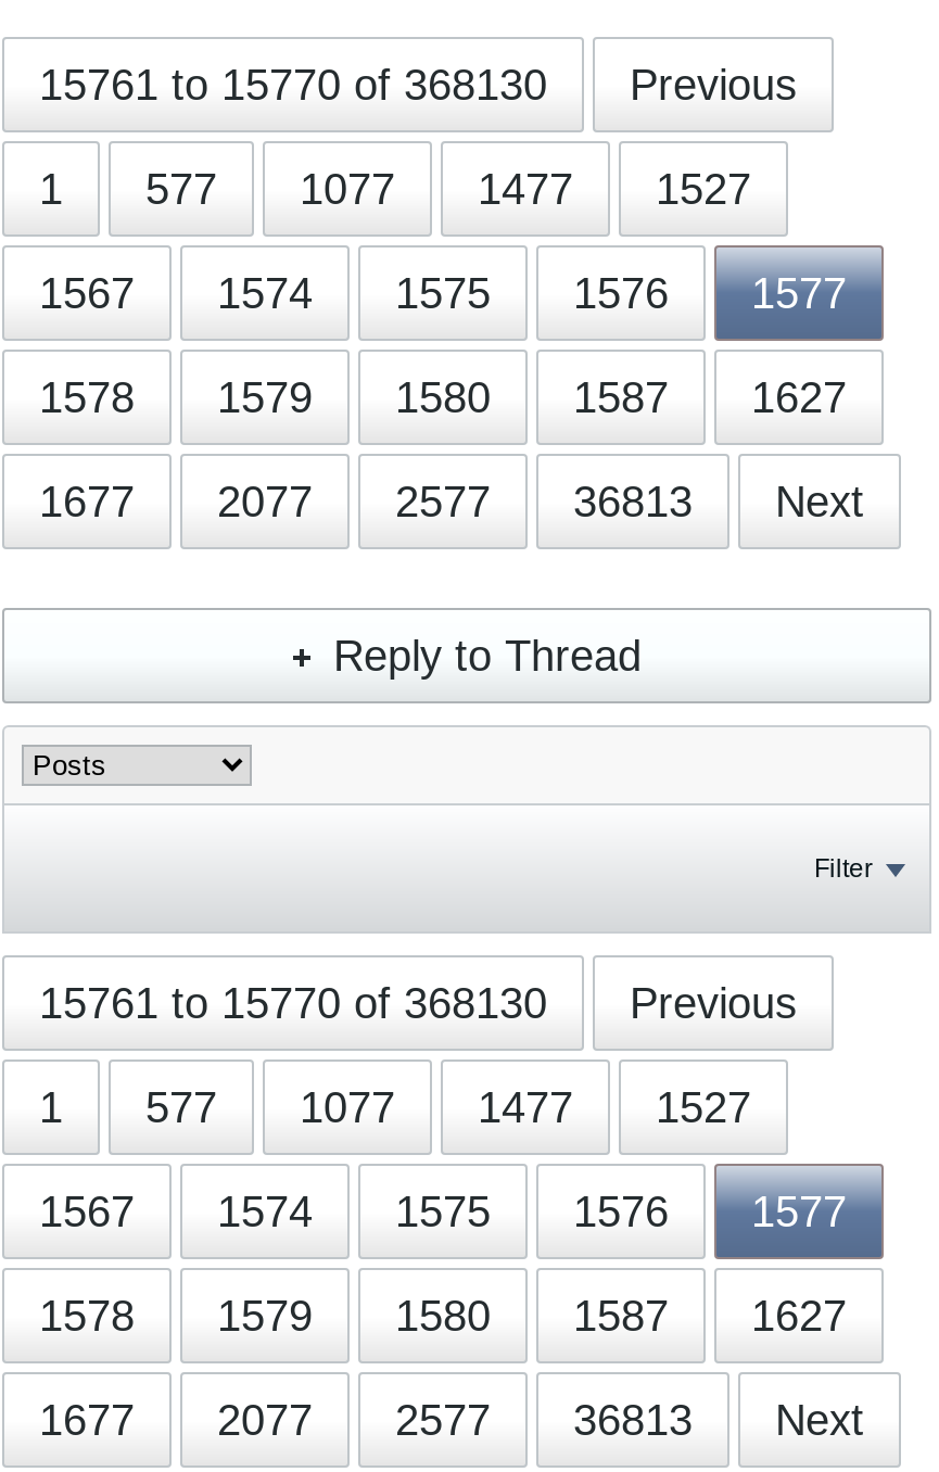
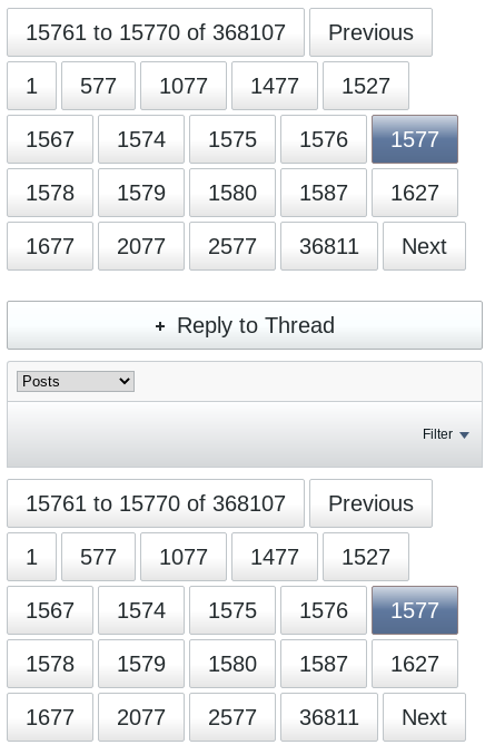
- 15761 to 15770 of 368130 Previous
+ 15761 to 15770 of 368107 Previous

- 1677 2077 2577 36813 Next
+ 1677 2077 2577 36811 Next

- 15761 to 15770 of 368130 Previous
+ 15761 to 15770 of 368107 Previous

- 1677 2077 2577 36813 Next
+ 1677 2077 2577 36811 Next
